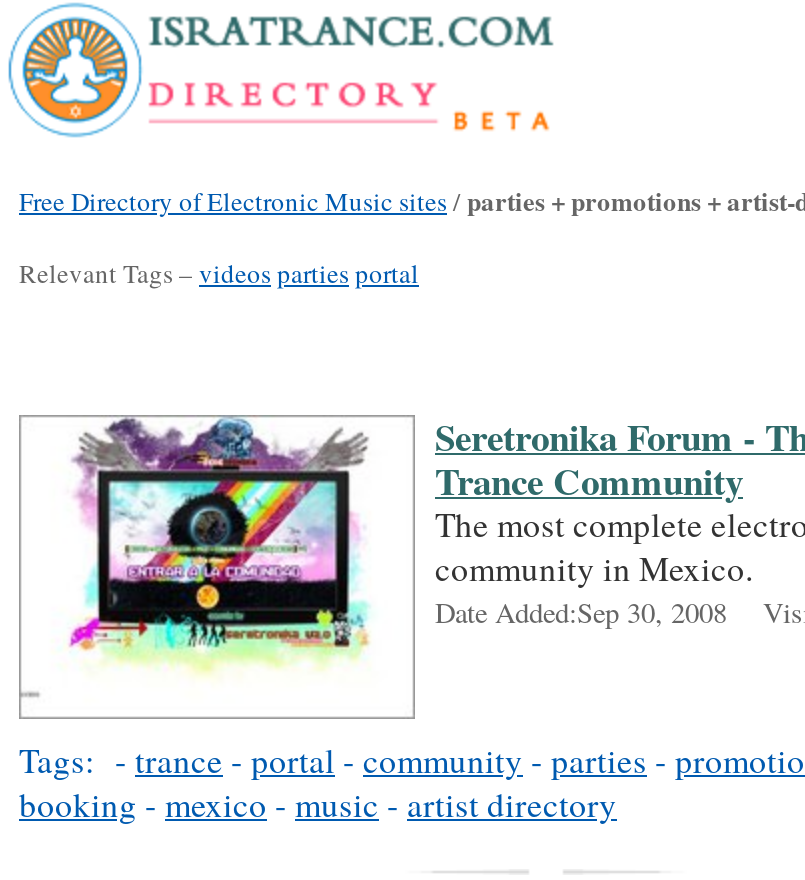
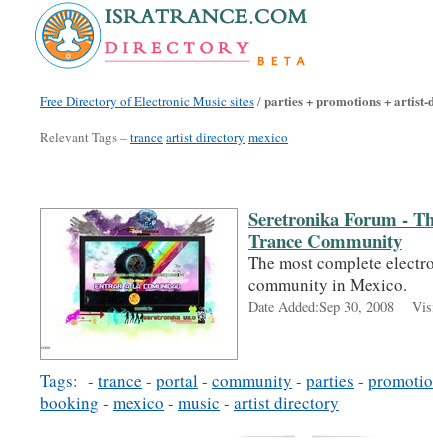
- Relevant Tags – videos parties portal
+ Relevant Tags – trance artist directory mexico
